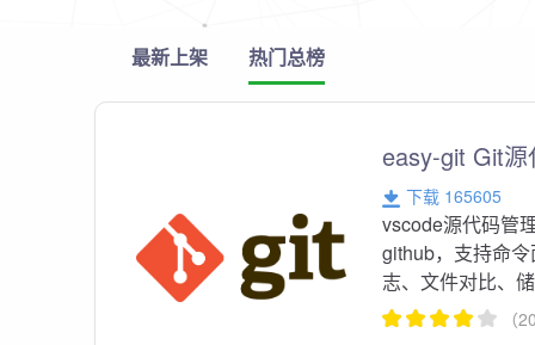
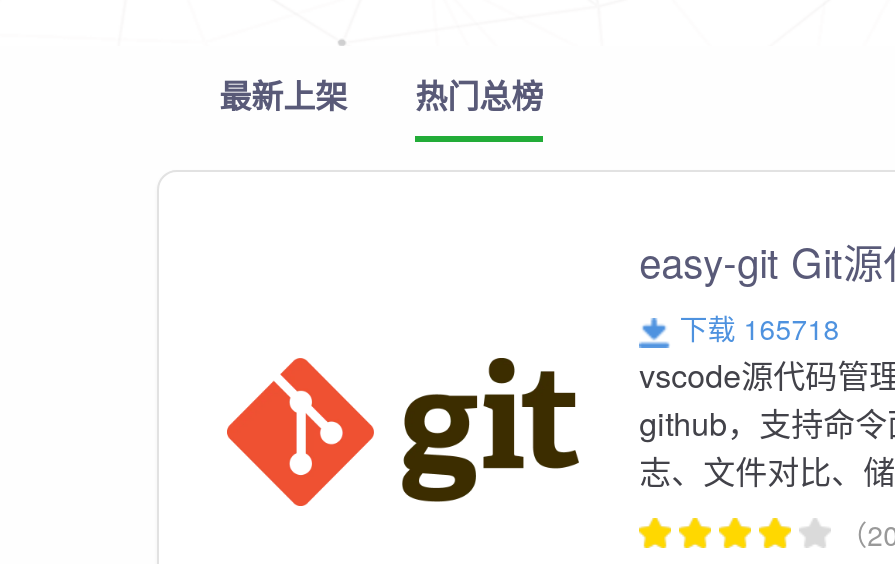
- 下载 165605
+ 下载 165718
